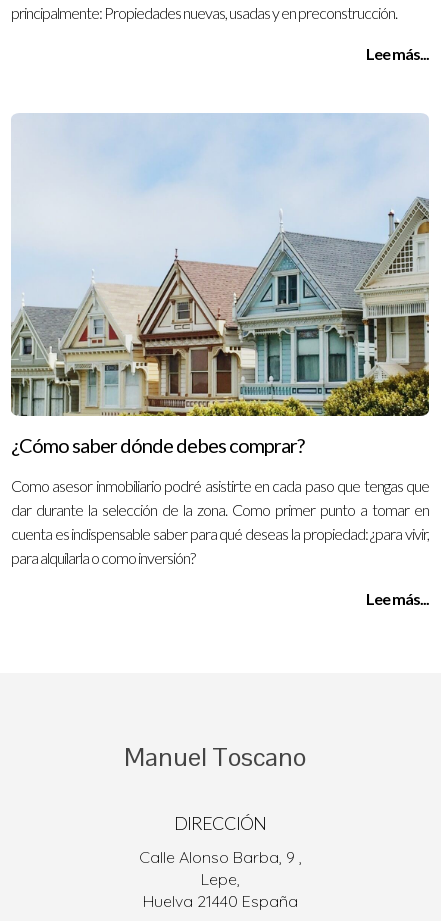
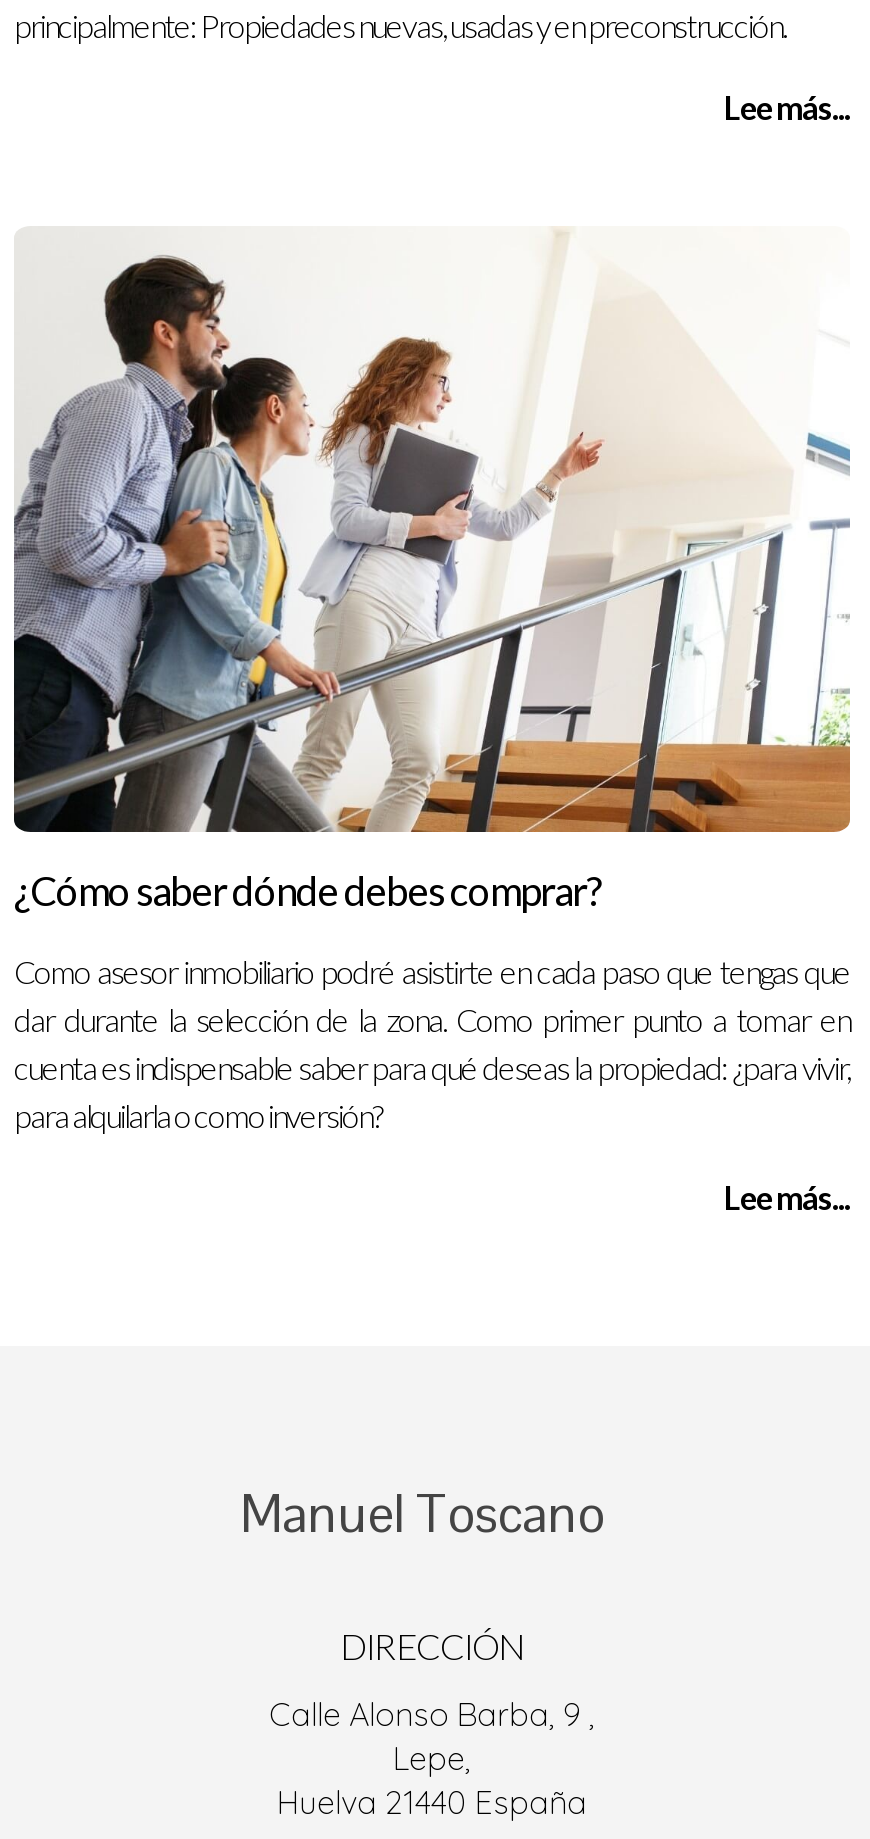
- [image]
+ [image]
